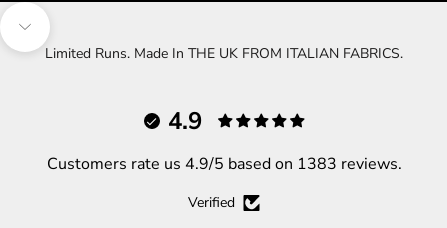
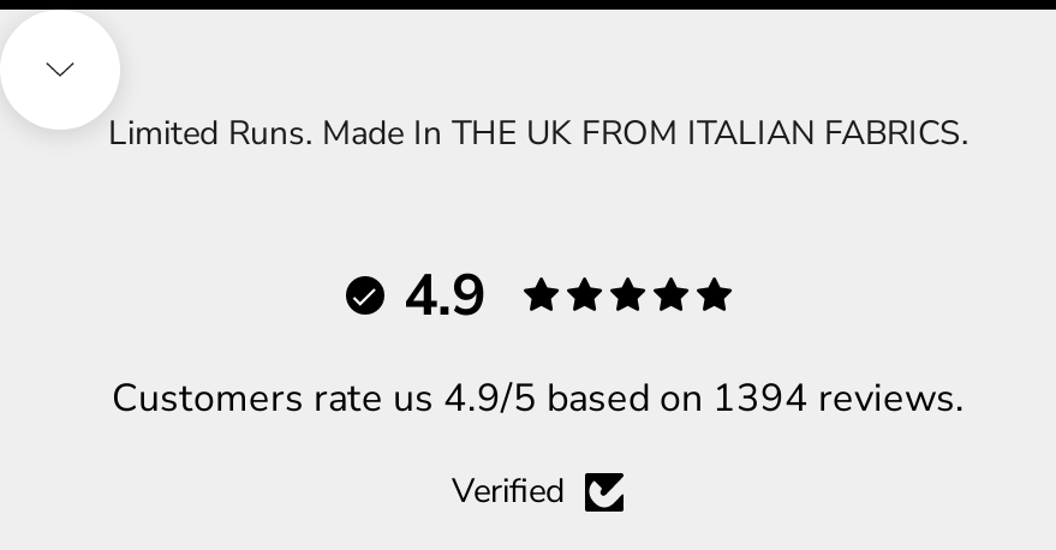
- Customers rate us 4.9/5 based on 1383 reviews.
+ Customers rate us 4.9/5 based on 1394 reviews.
